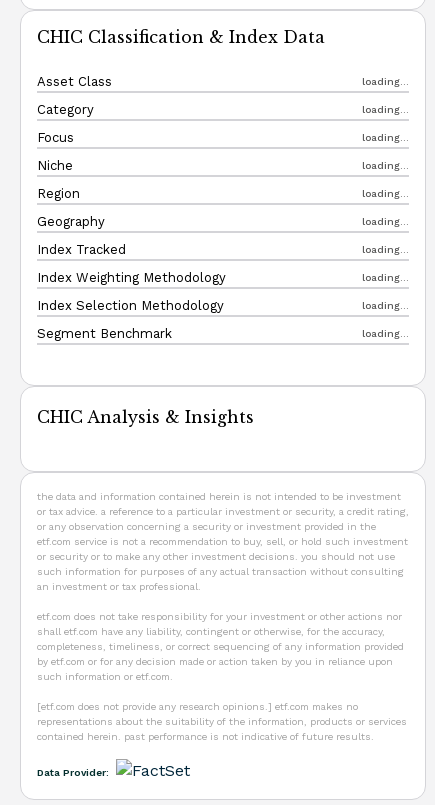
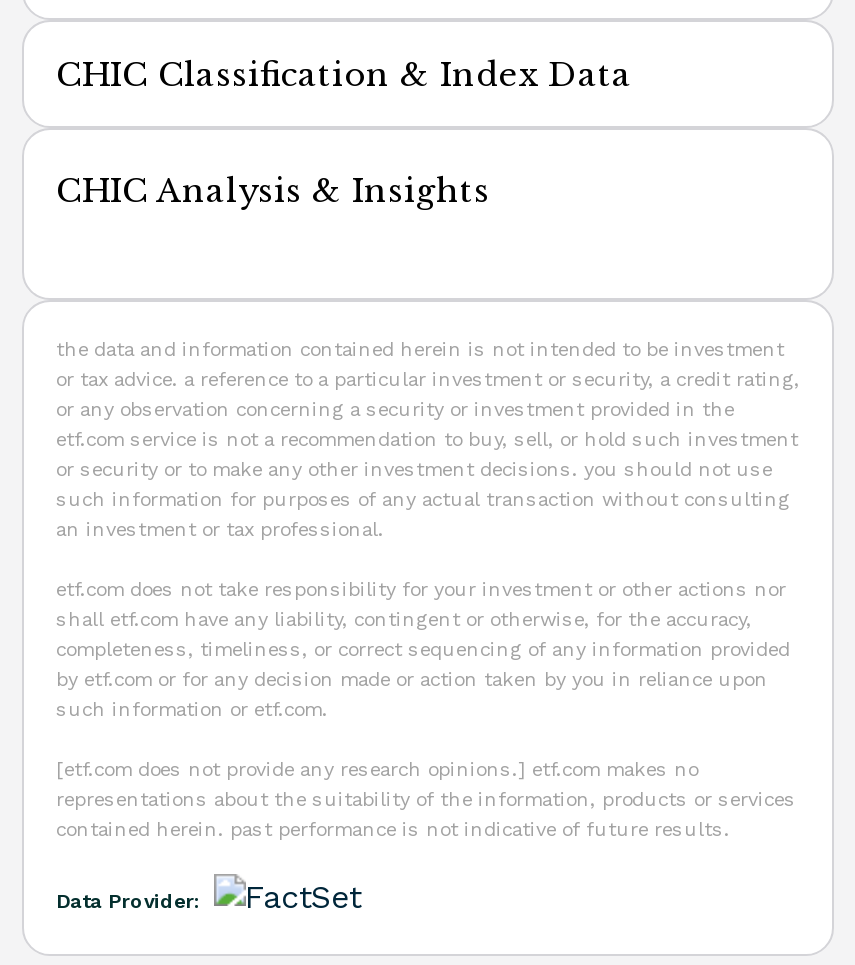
- Asset Class
- loading...
- Category
- loading...
- Focus
- loading...
- Niche
- loading...
- Region
- loading...
- Geography
- loading...
- Index Tracked
- loading...
- Index Weighting Methodology
- loading...
- Index Selection Methodology
- loading...
- Segment Benchmark
- loading...
